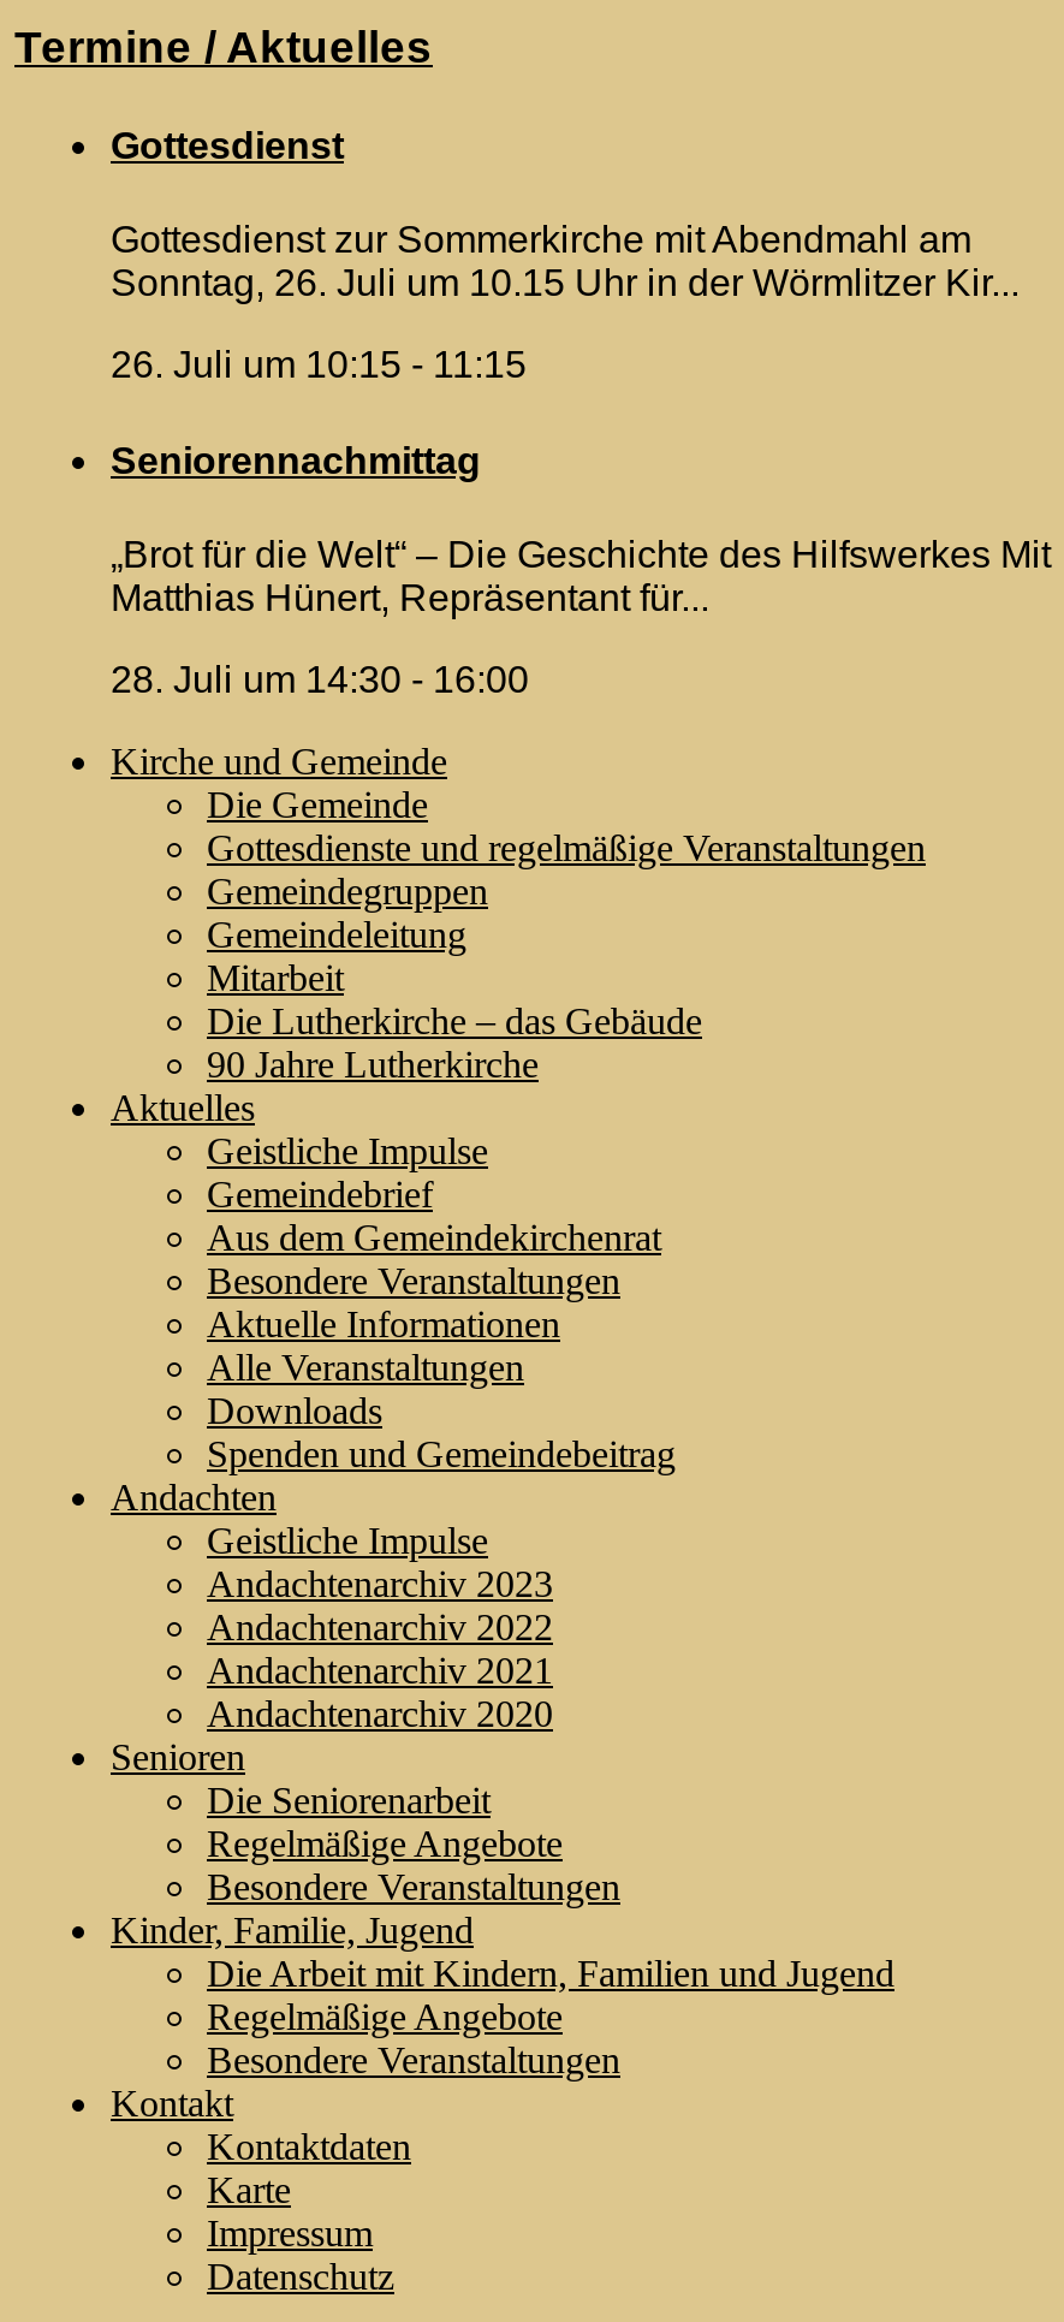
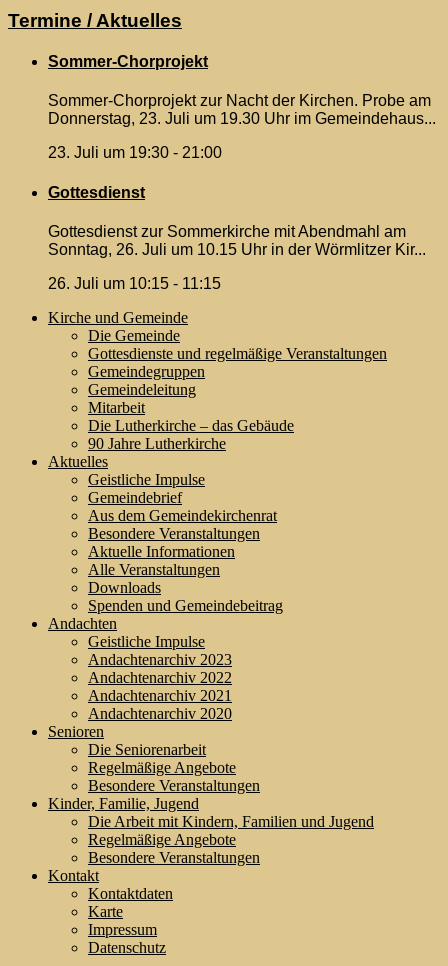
+ Sommer-Chorprojekt
+ Sommer-Chorprojekt zur Nacht der Kirchen. Probe am
+ Donnerstag, 23. Juli um 19.30 Uhr im Gemeindehaus...
+ 23. Juli um 19:30 - 21:00

moved down: Gottesdienst | Gottesdienst zur Sommerkirche mit Abendmahl am | Sonntag, 26. Juli um 10.15 Uhr in der Wörmlitzer Kir... | 26. Juli um 10:15 - 11:15

- Seniorennachmittag
- „Brot für die Welt“ – Die Geschichte des Hilfswerkes Mit
- Matthias Hünert, Repräsentant für...
- 28. Juli um 14:30 - 16:00
